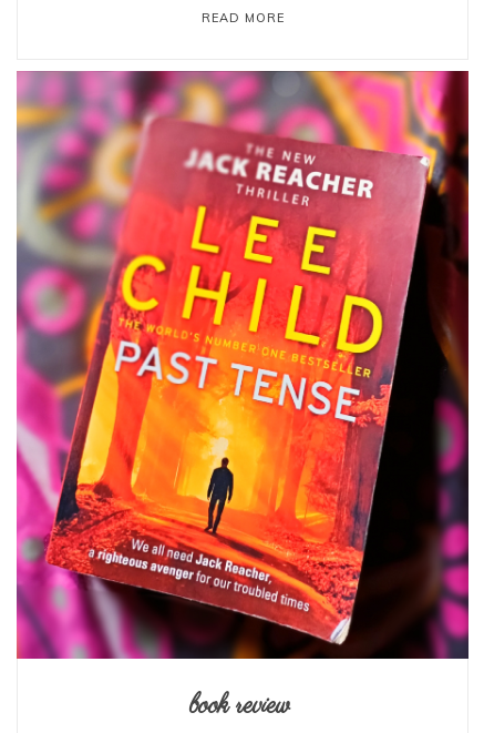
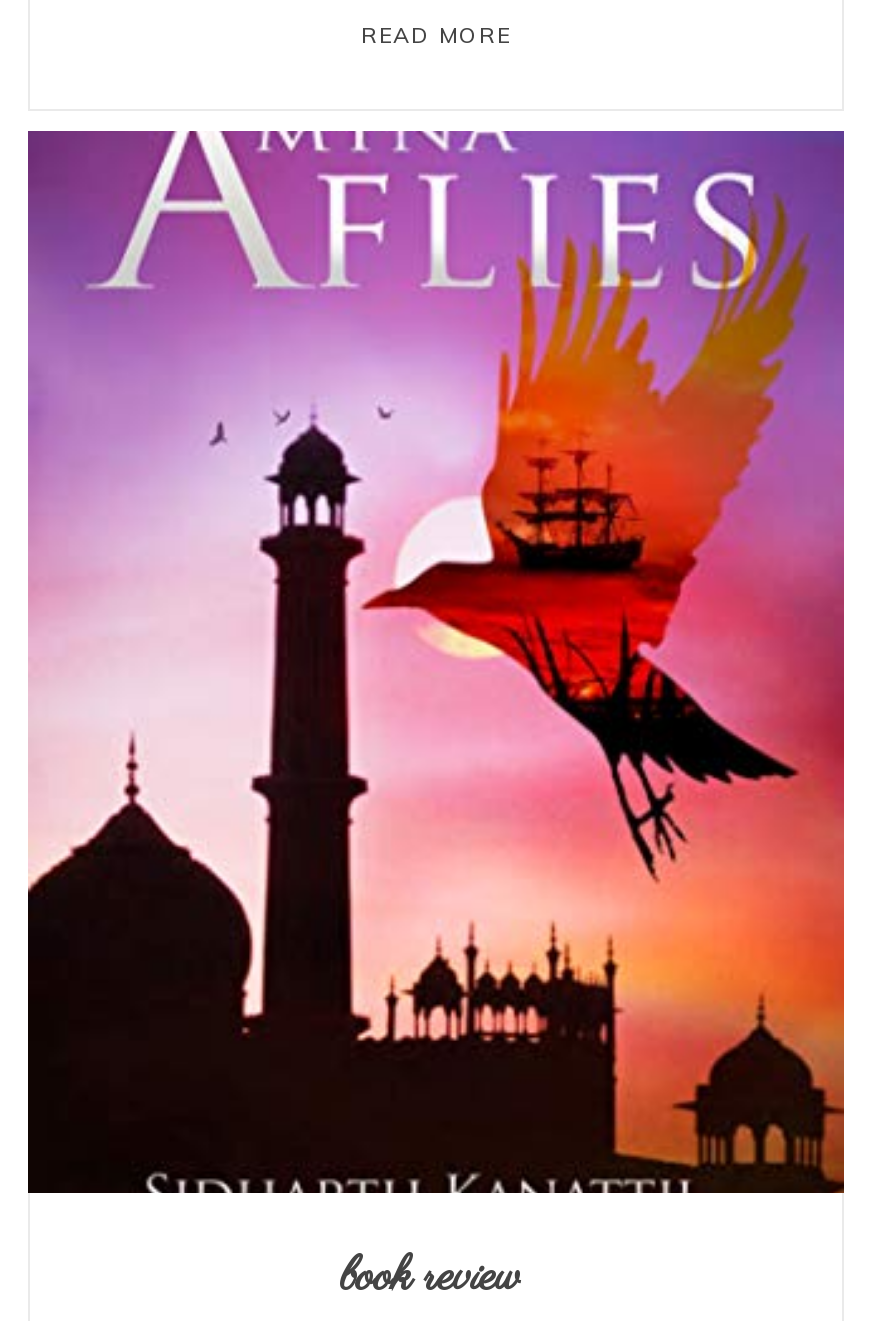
- [image]
+ [image]
